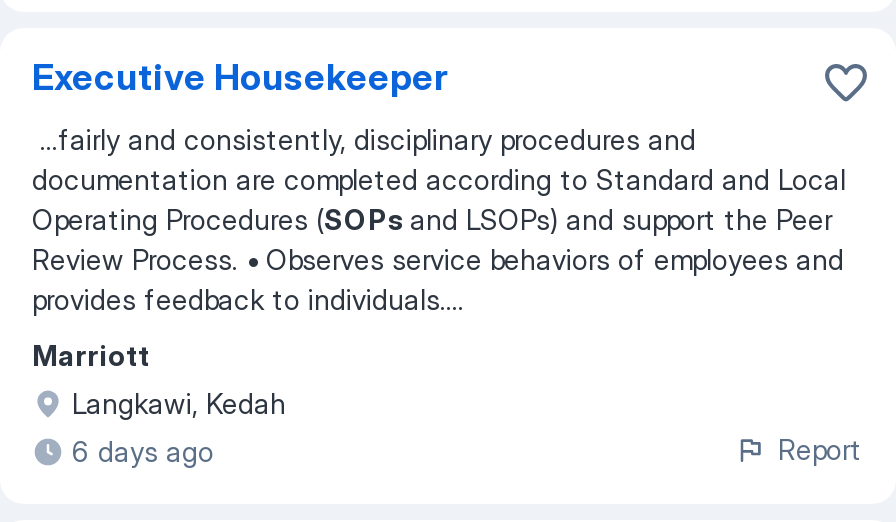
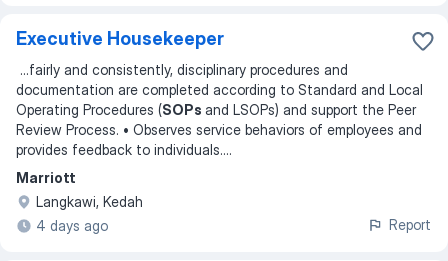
- 6 days ago
+ 4 days ago
